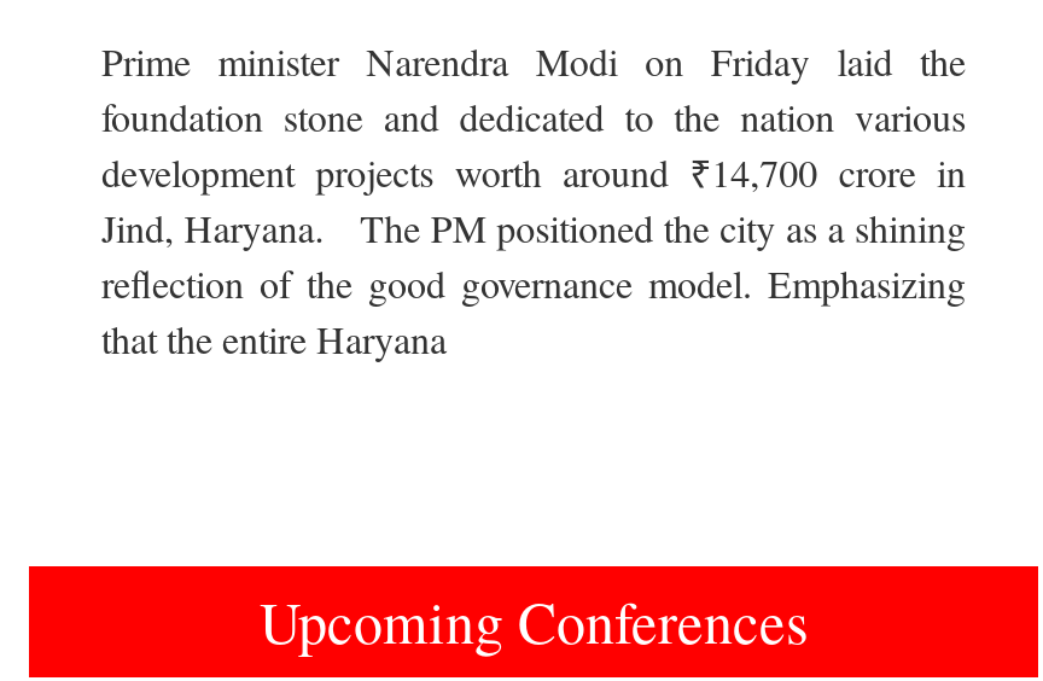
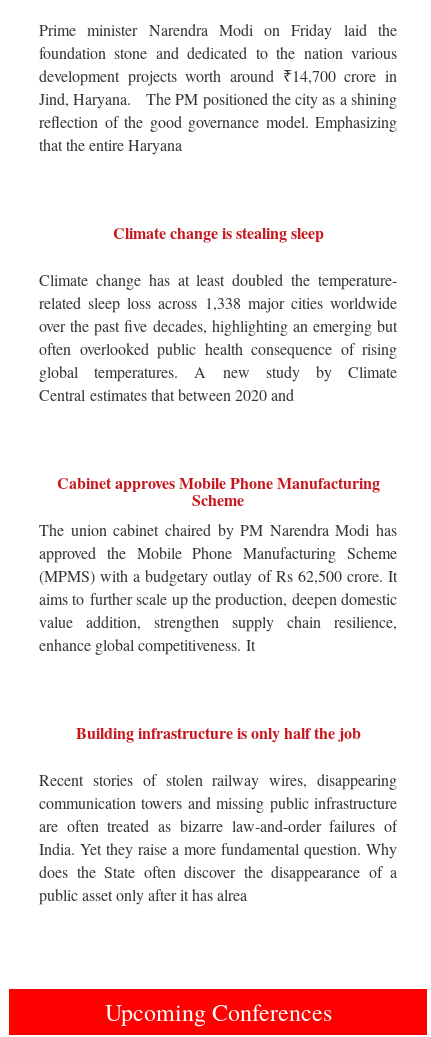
+ Climate change is stealing sleep
+ Climate change has at least doubled the temperature-
+ related sleep loss across 1,338 major cities worldwide
+ over the past five decades, highlighting an emerging but
+ often overlooked public health consequence of rising
+ global temperatures. A new study by Climate
+ Central estimates that between 2020 and

+ Cabinet approves Mobile Phone Manufacturing
+ Scheme
+ The union cabinet chaired by PM Narendra Modi has
+ approved the Mobile Phone Manufacturing Scheme
+ (MPMS) with a budgetary outlay of Rs 62,500 crore. It
+ aims to further scale up the production, deepen domestic
+ value addition, strengthen supply chain resilience,
+ enhance global competitiveness. It

+ Building infrastructure is only half the job
+ Recent stories of stolen railway wires, disappearing
+ communication towers and missing public infrastructure
+ are often treated as bizarre law-and-order failures of
+ India. Yet they raise a more fundamental question. Why
+ does the State often discover the disappearance of a
+ public asset only after it has alrea
